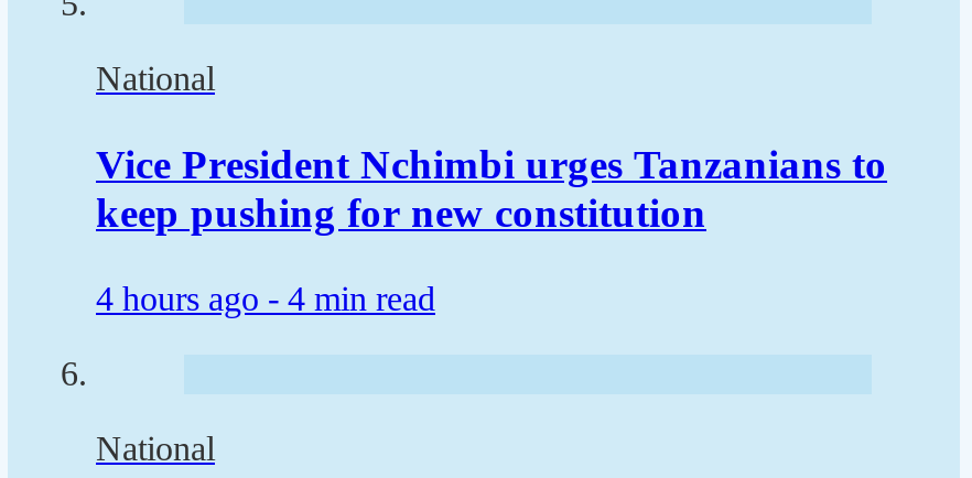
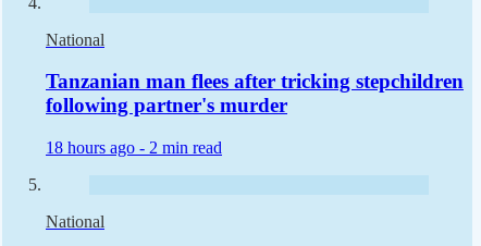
- Vice President Nchimbi urges Tanzanians to
- keep pushing for new constitution
+ Tanzanian man flees after tricking stepchildren
+ following partner's murder

- 4 hours ago - 4 min read
+ 18 hours ago - 2 min read
